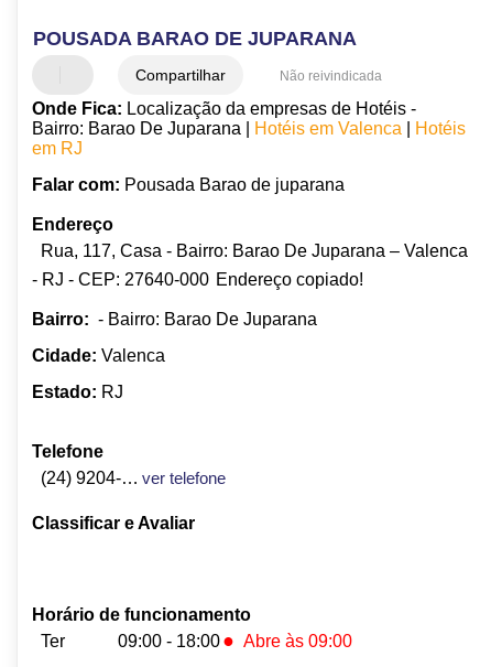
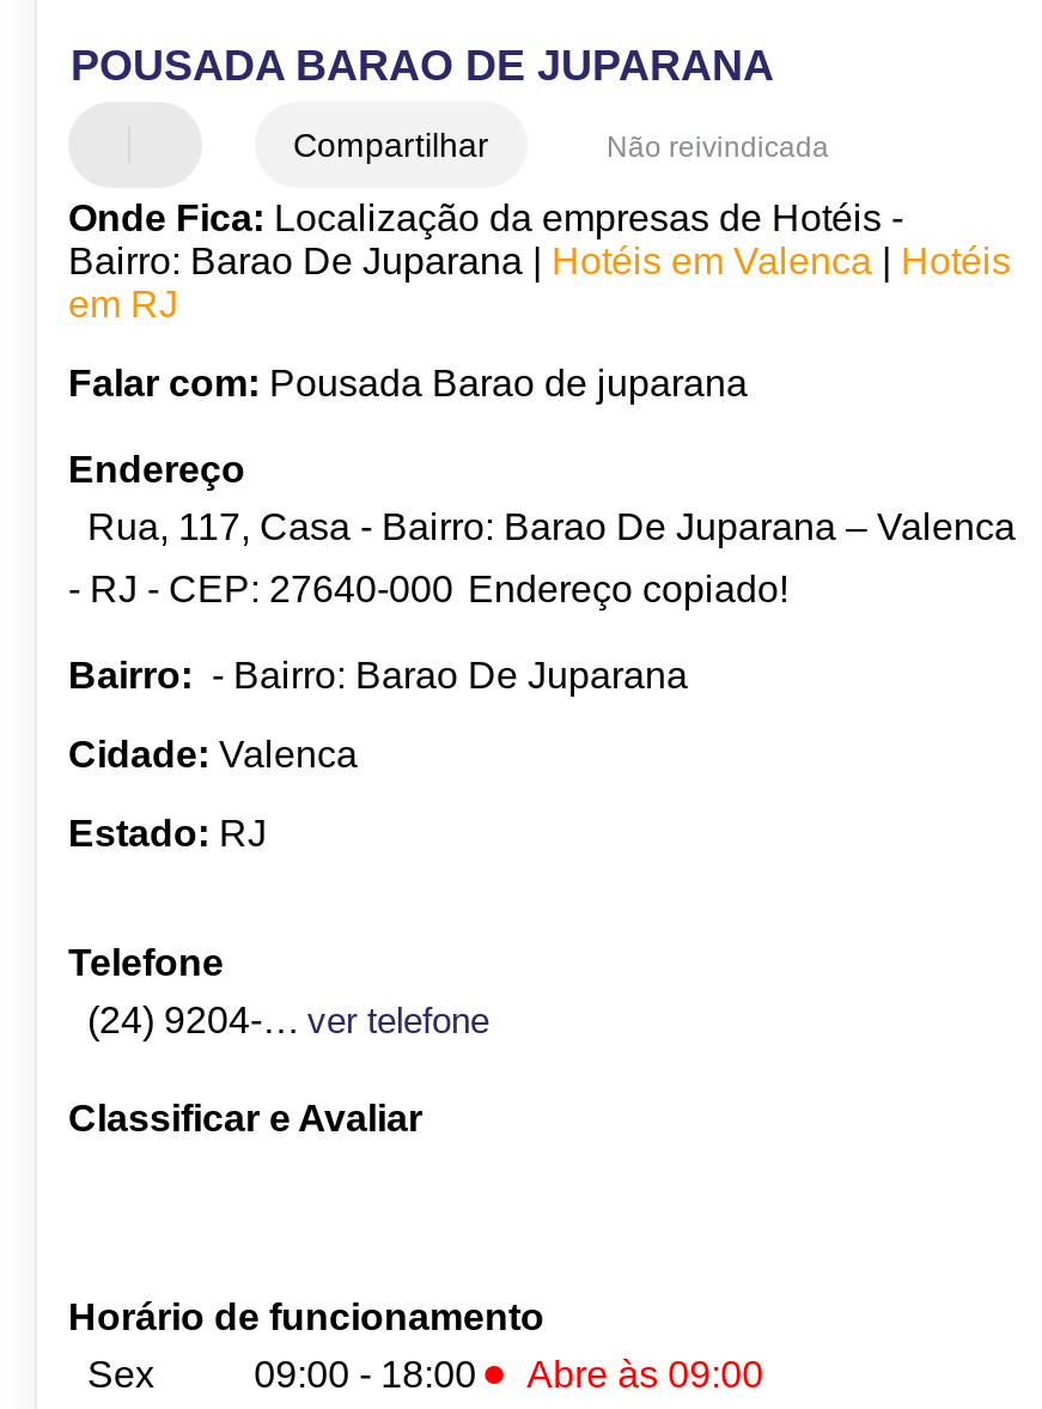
- Ter
+ Sex
